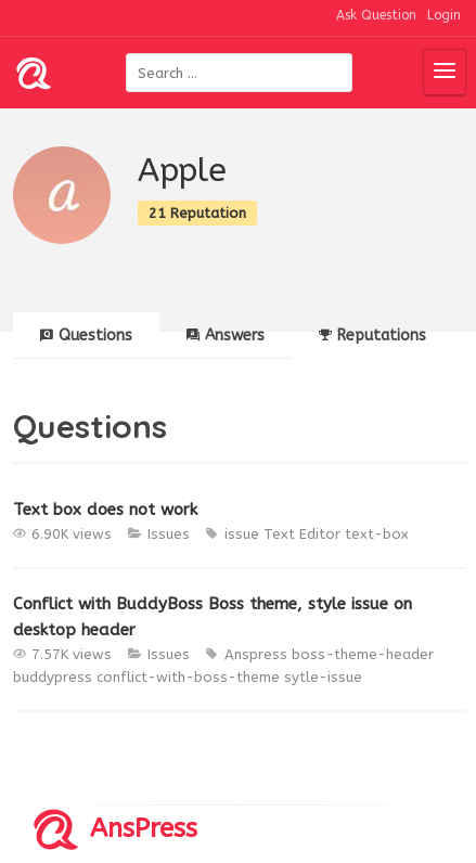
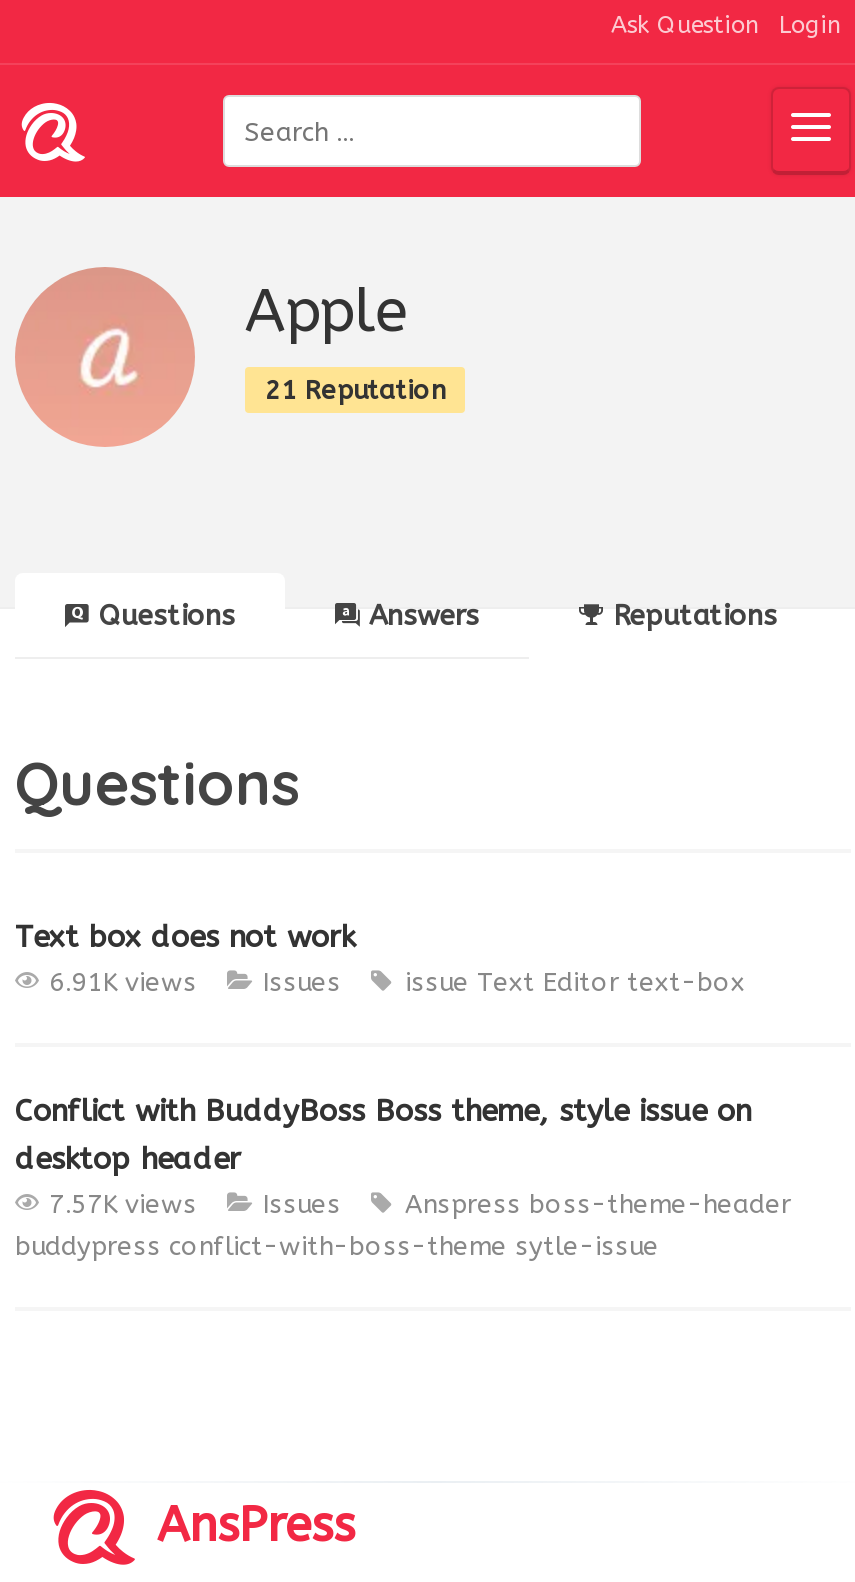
- 6.90K views
+ 6.91K views
